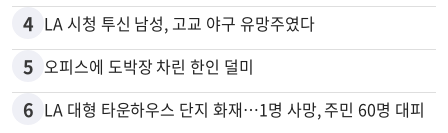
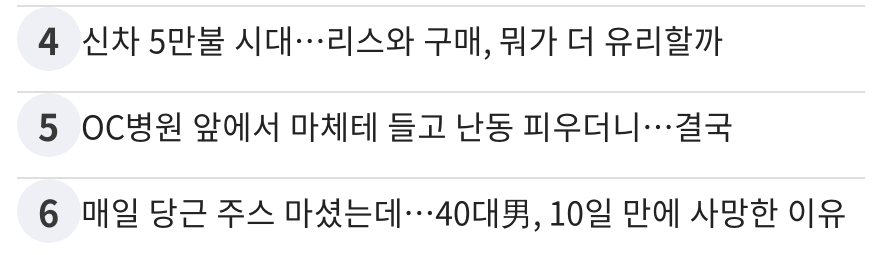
- 4 LA 시청 투신 남성, 고교 야구 유망주였다
+ 4 신차 5만불 시대…리스와 구매, 뭐가 더 유리할까

- 5 오피스에 도박장 차린 한인 덜미
+ 5 OC병원 앞에서 마체테 들고 난동 피우더니…결국

- 6 LA 대형 타운하우스 단지 화재…1명 사망, 주민 60명 대피
+ 6 매일 당근 주스 마셨는데…40대男, 10일 만에 사망한 이유
